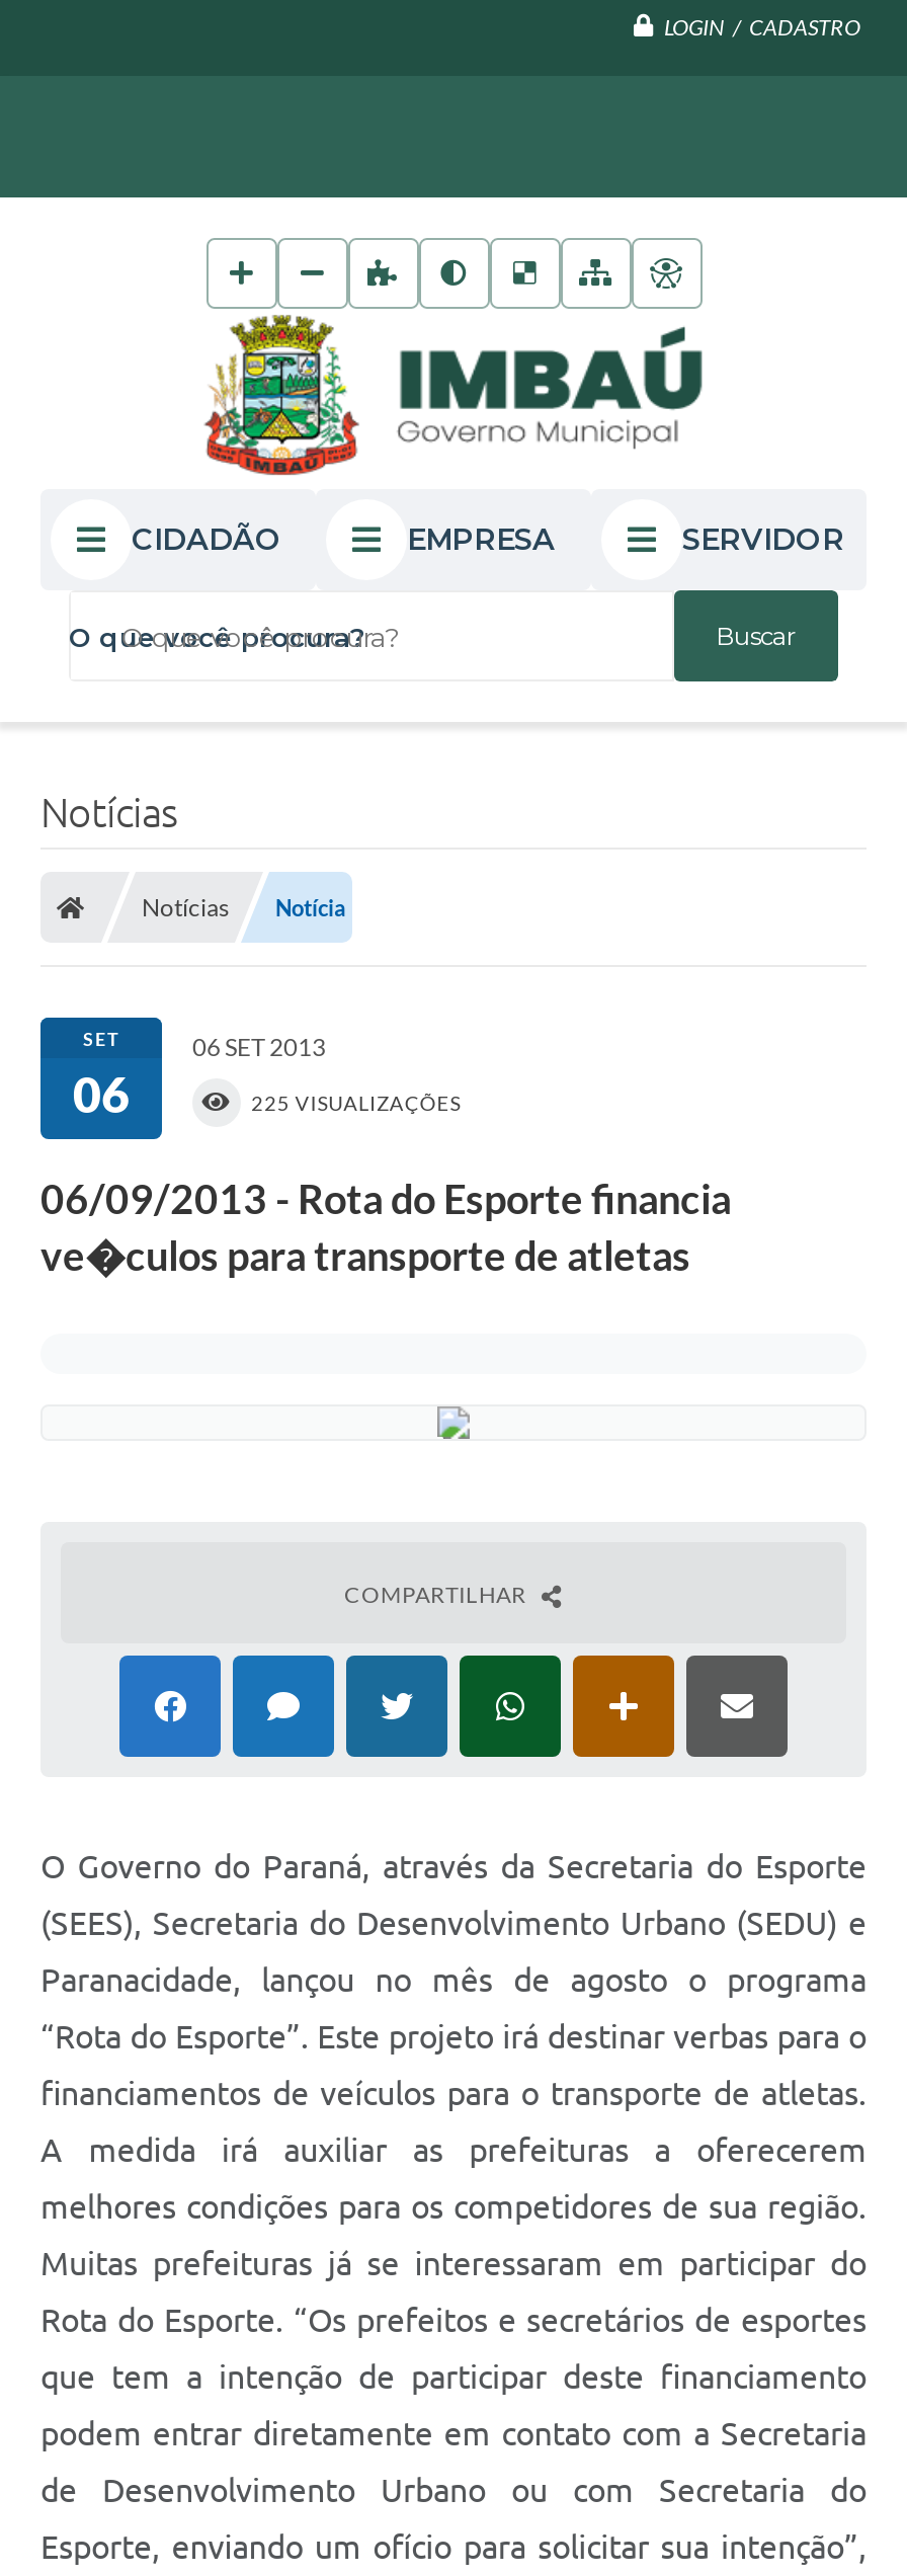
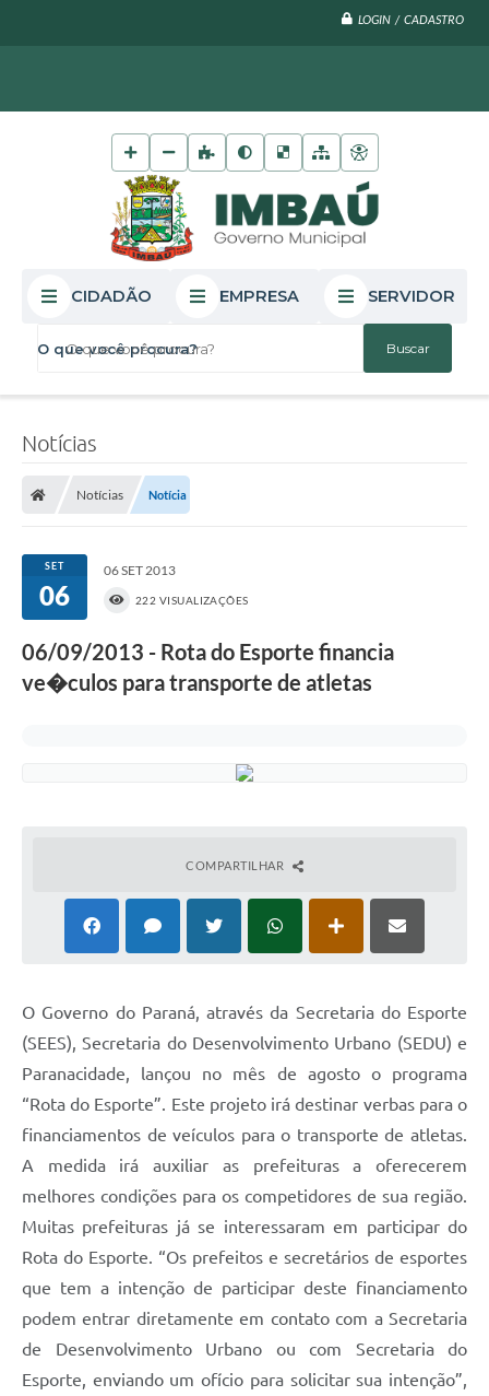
- 225 VISUALIZAÇÕES
+ 222 VISUALIZAÇÕES
